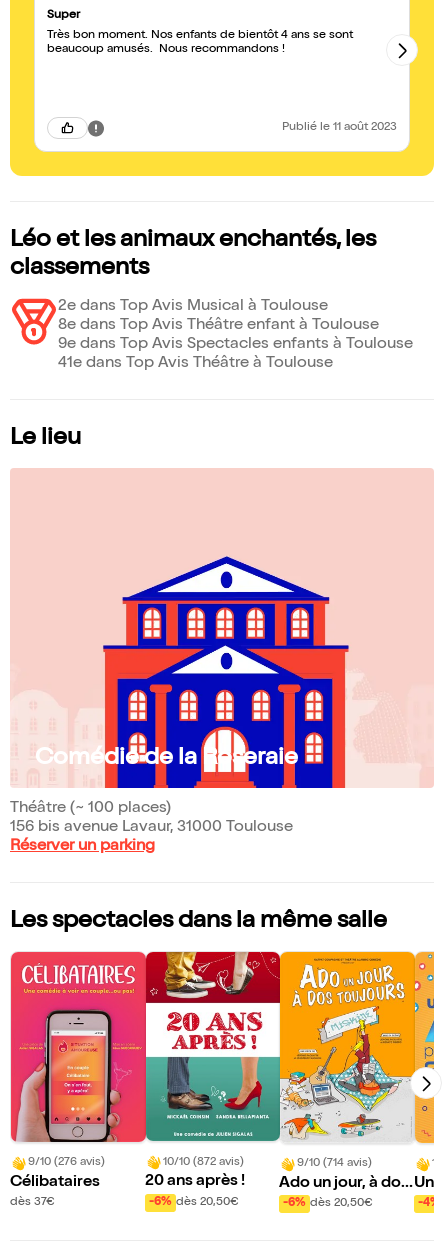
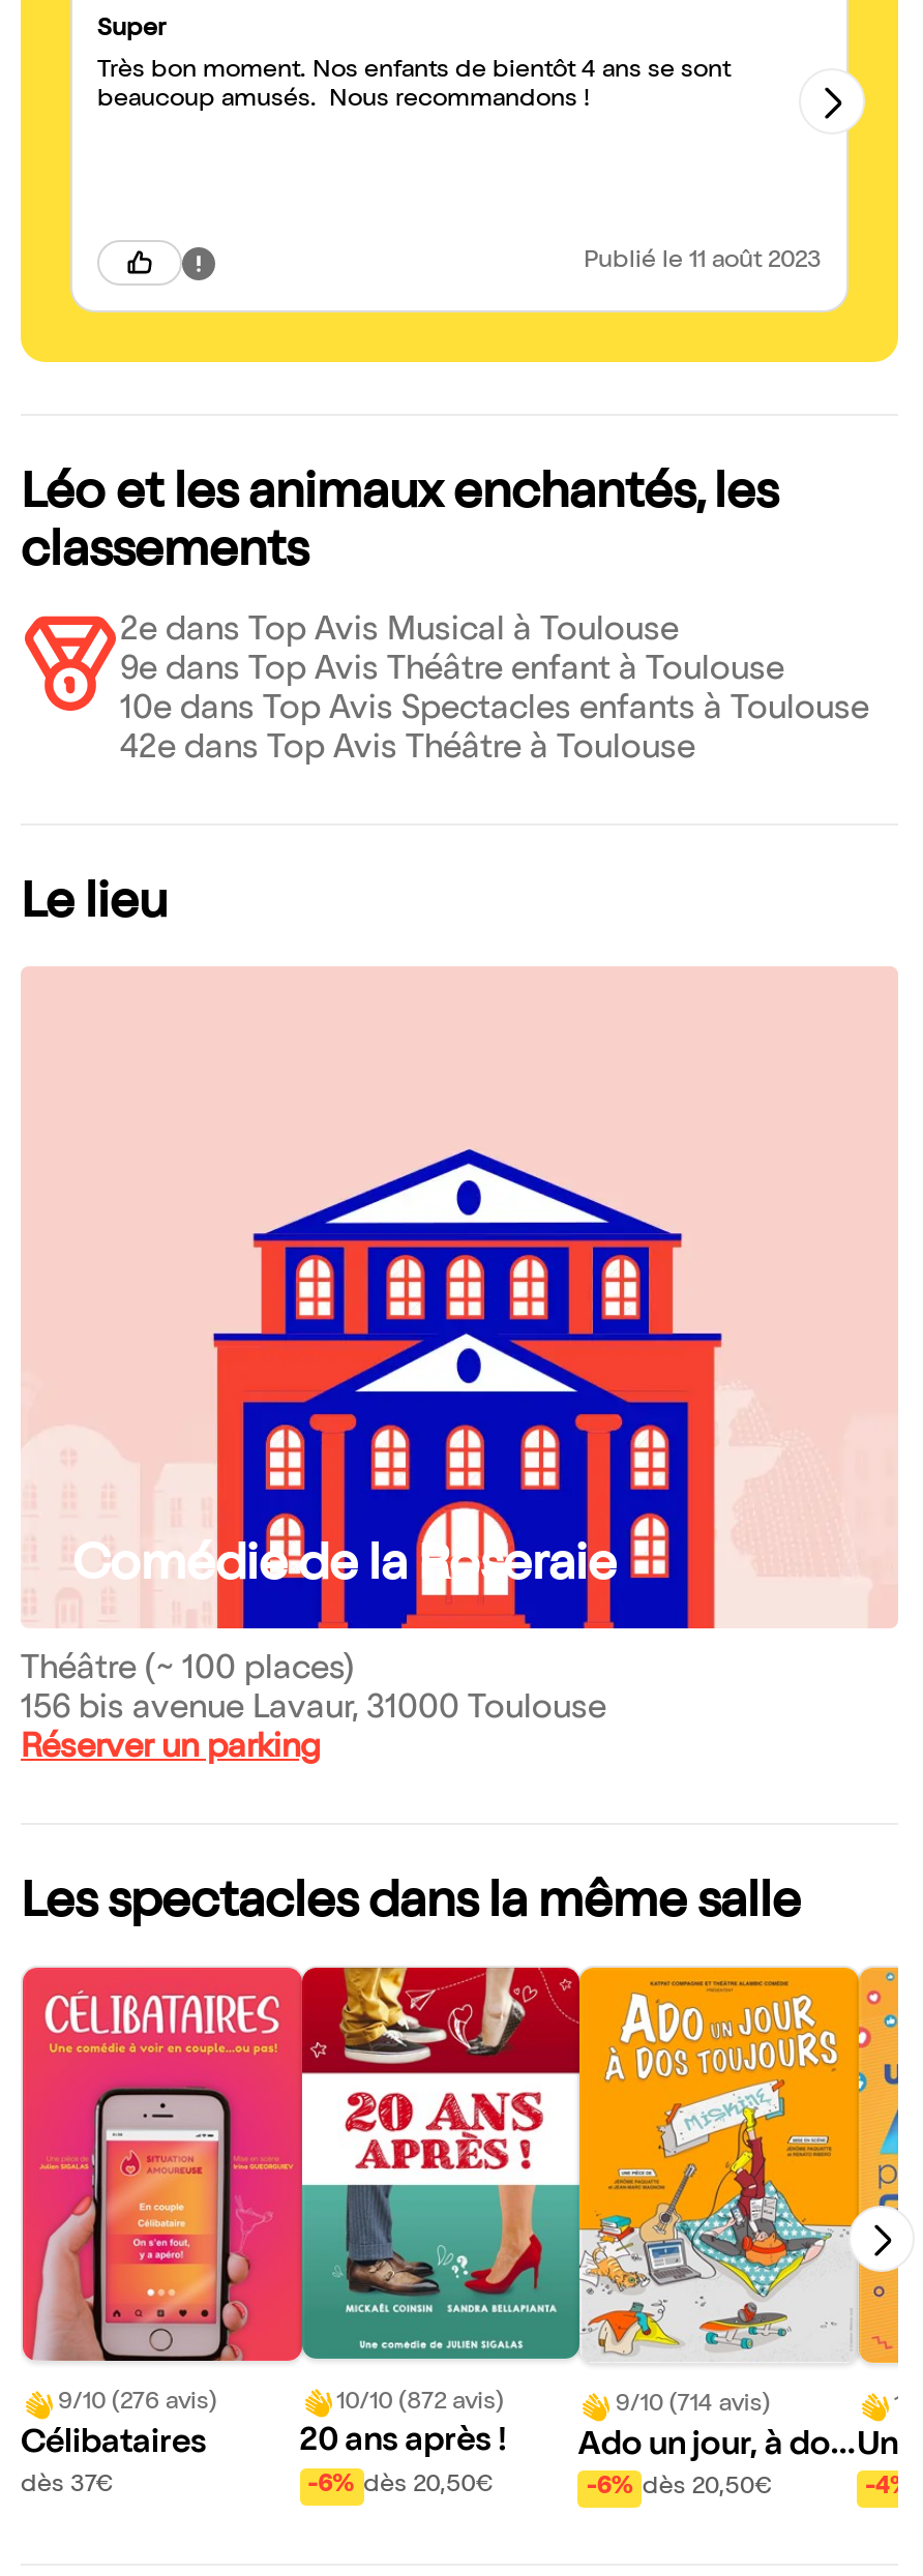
- 8e dans Top Avis Théâtre enfant à Toulouse
+ 9e dans Top Avis Théâtre enfant à Toulouse

- 9e dans Top Avis Spectacles enfants à Toulouse
+ 10e dans Top Avis Spectacles enfants à Toulouse

- 41e dans Top Avis Théâtre à Toulouse
+ 42e dans Top Avis Théâtre à Toulouse
